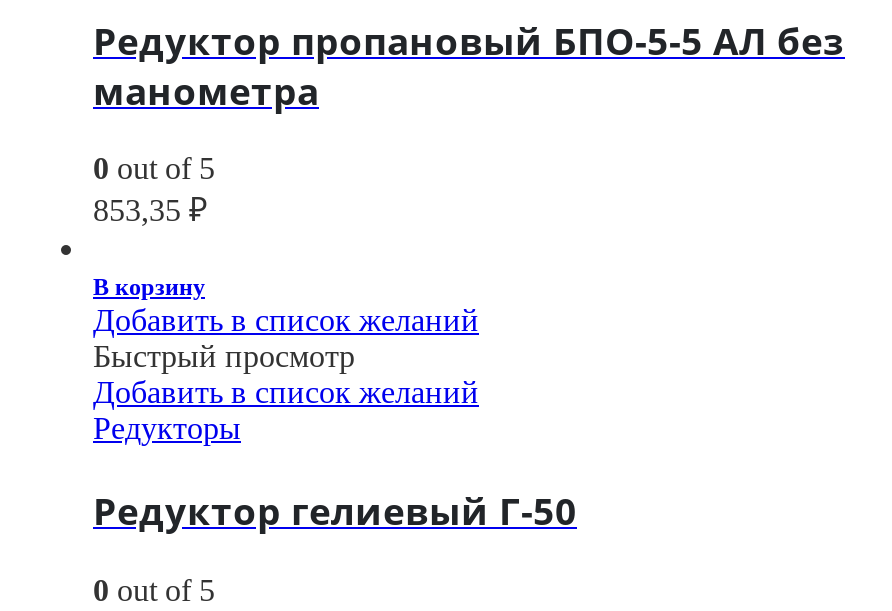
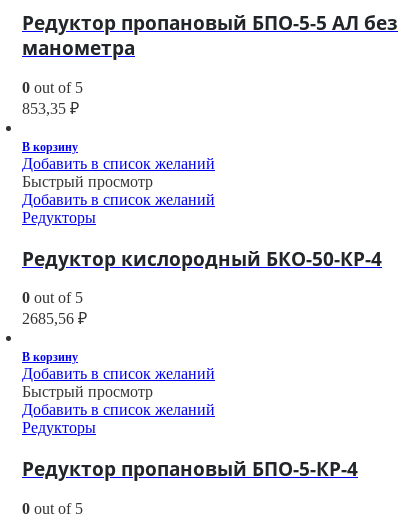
- Редуктор гелиевый Г-50
+ Редуктор кислородный БКО-50-КР-4
+ 0 out of 5
+ 2685,56 ₽
+ В корзину
+ Добавить в список желаний
+ Быстрый просмотр
+ Добавить в список желаний
+ Редукторы
+ Редуктор пропановый БПО-5-КР-4
